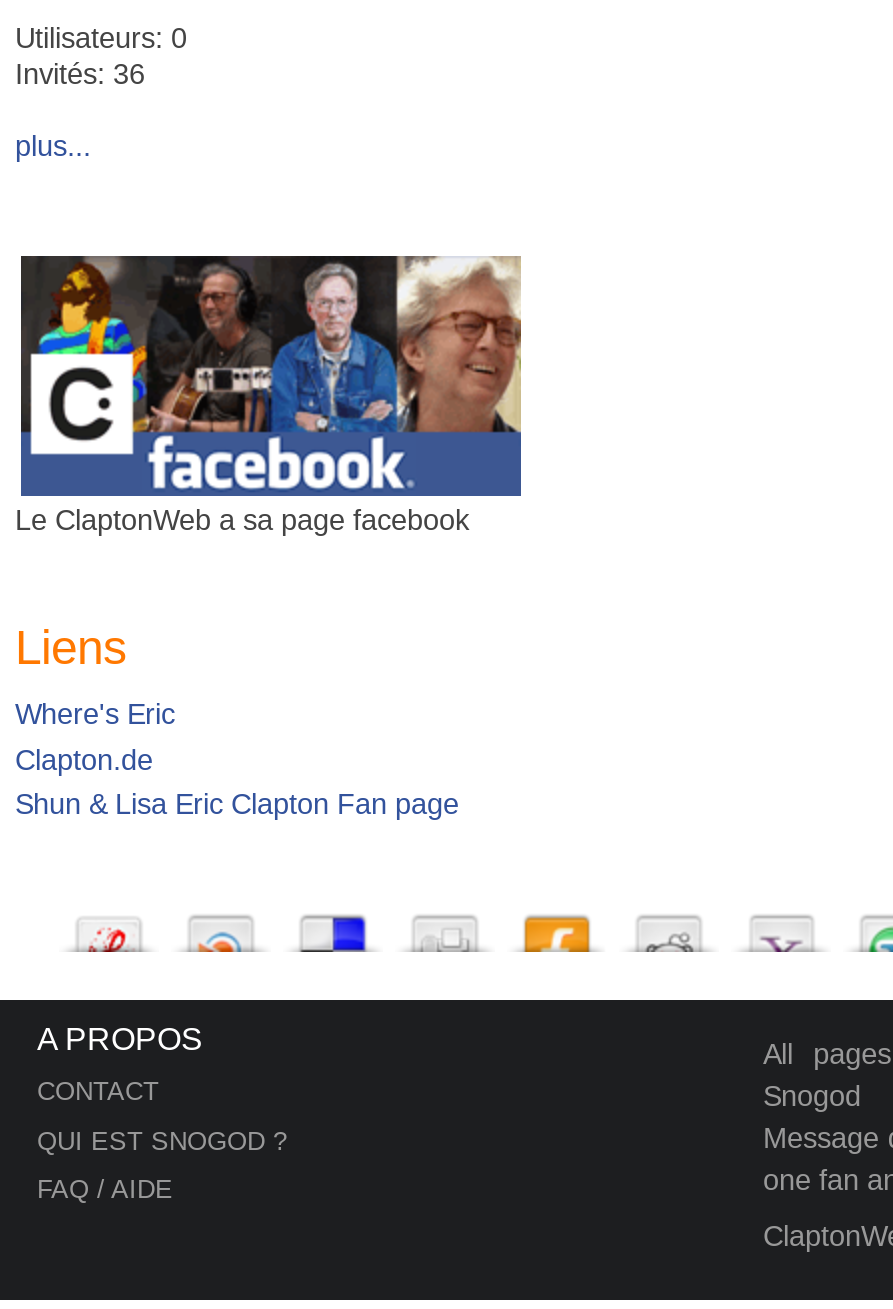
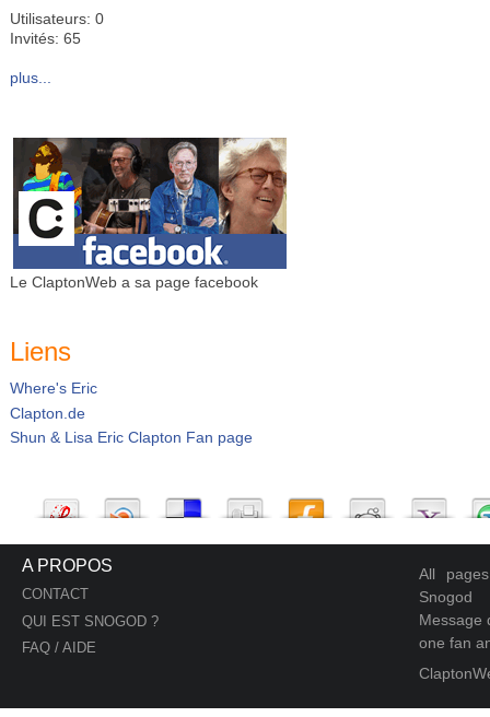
- Invités: 36
+ Invités: 65
